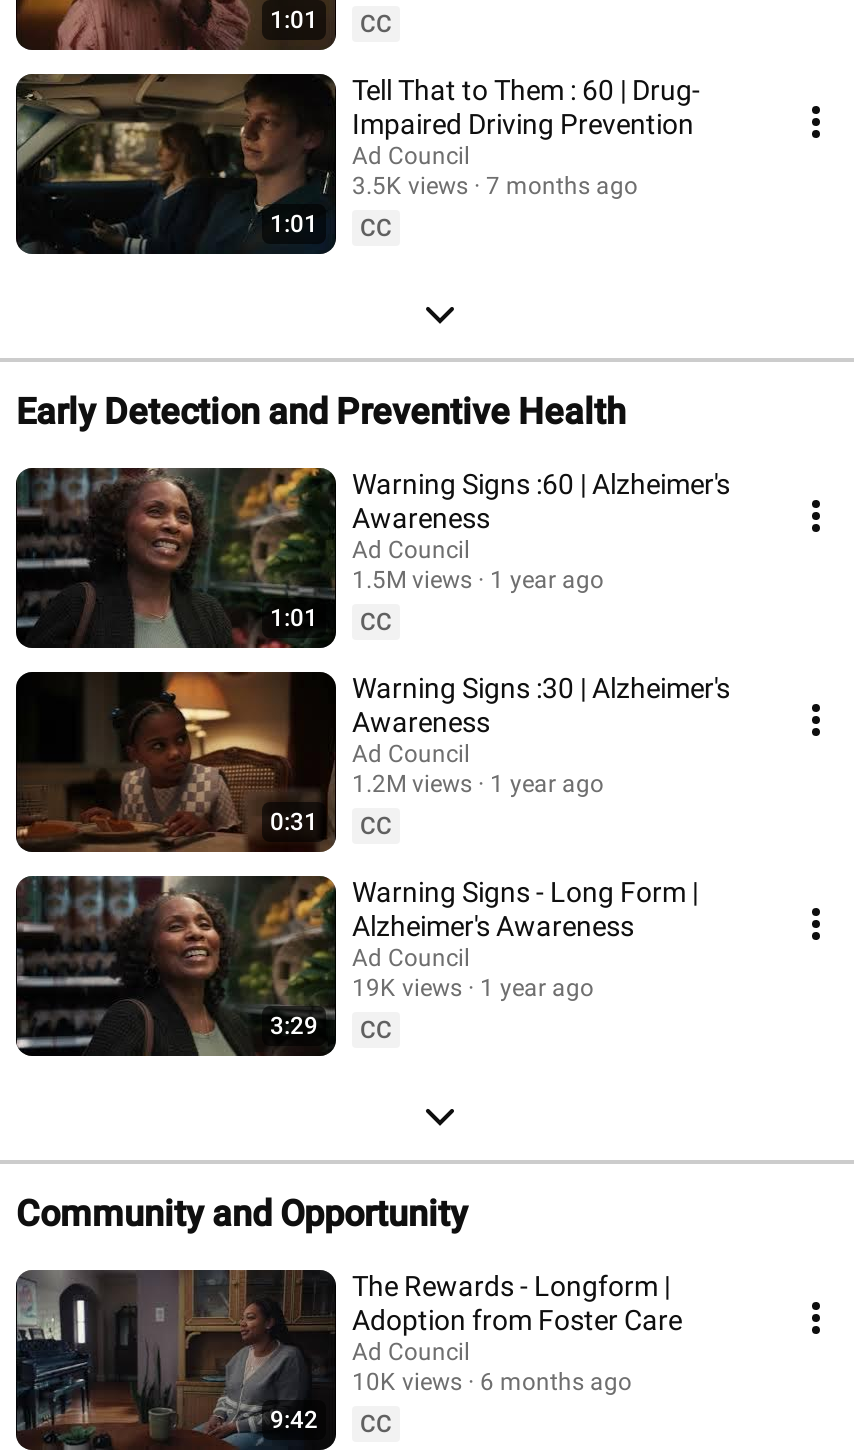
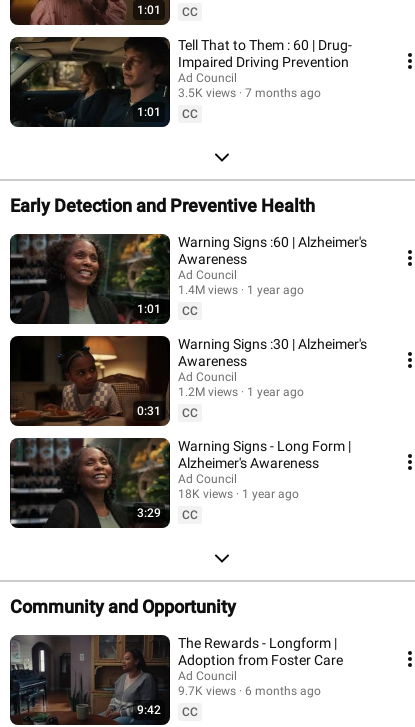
- 1.5M views 1 year ago
+ 1.4M views 1 year ago

- 19K views 1 year ago
+ 18K views 1 year ago

- 10K views 6 months ago
+ 9.7K views 6 months ago
